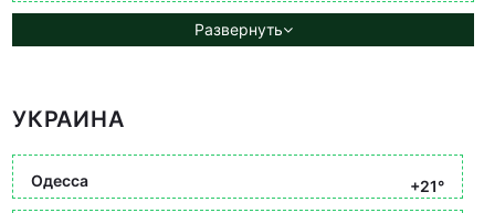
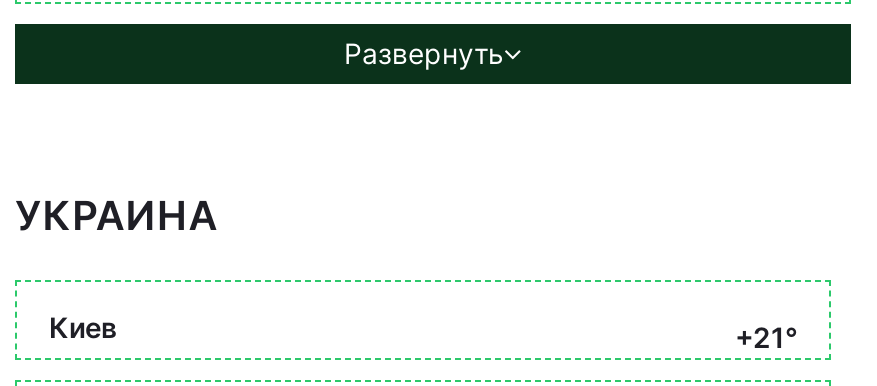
- Одесса
+ Киев
